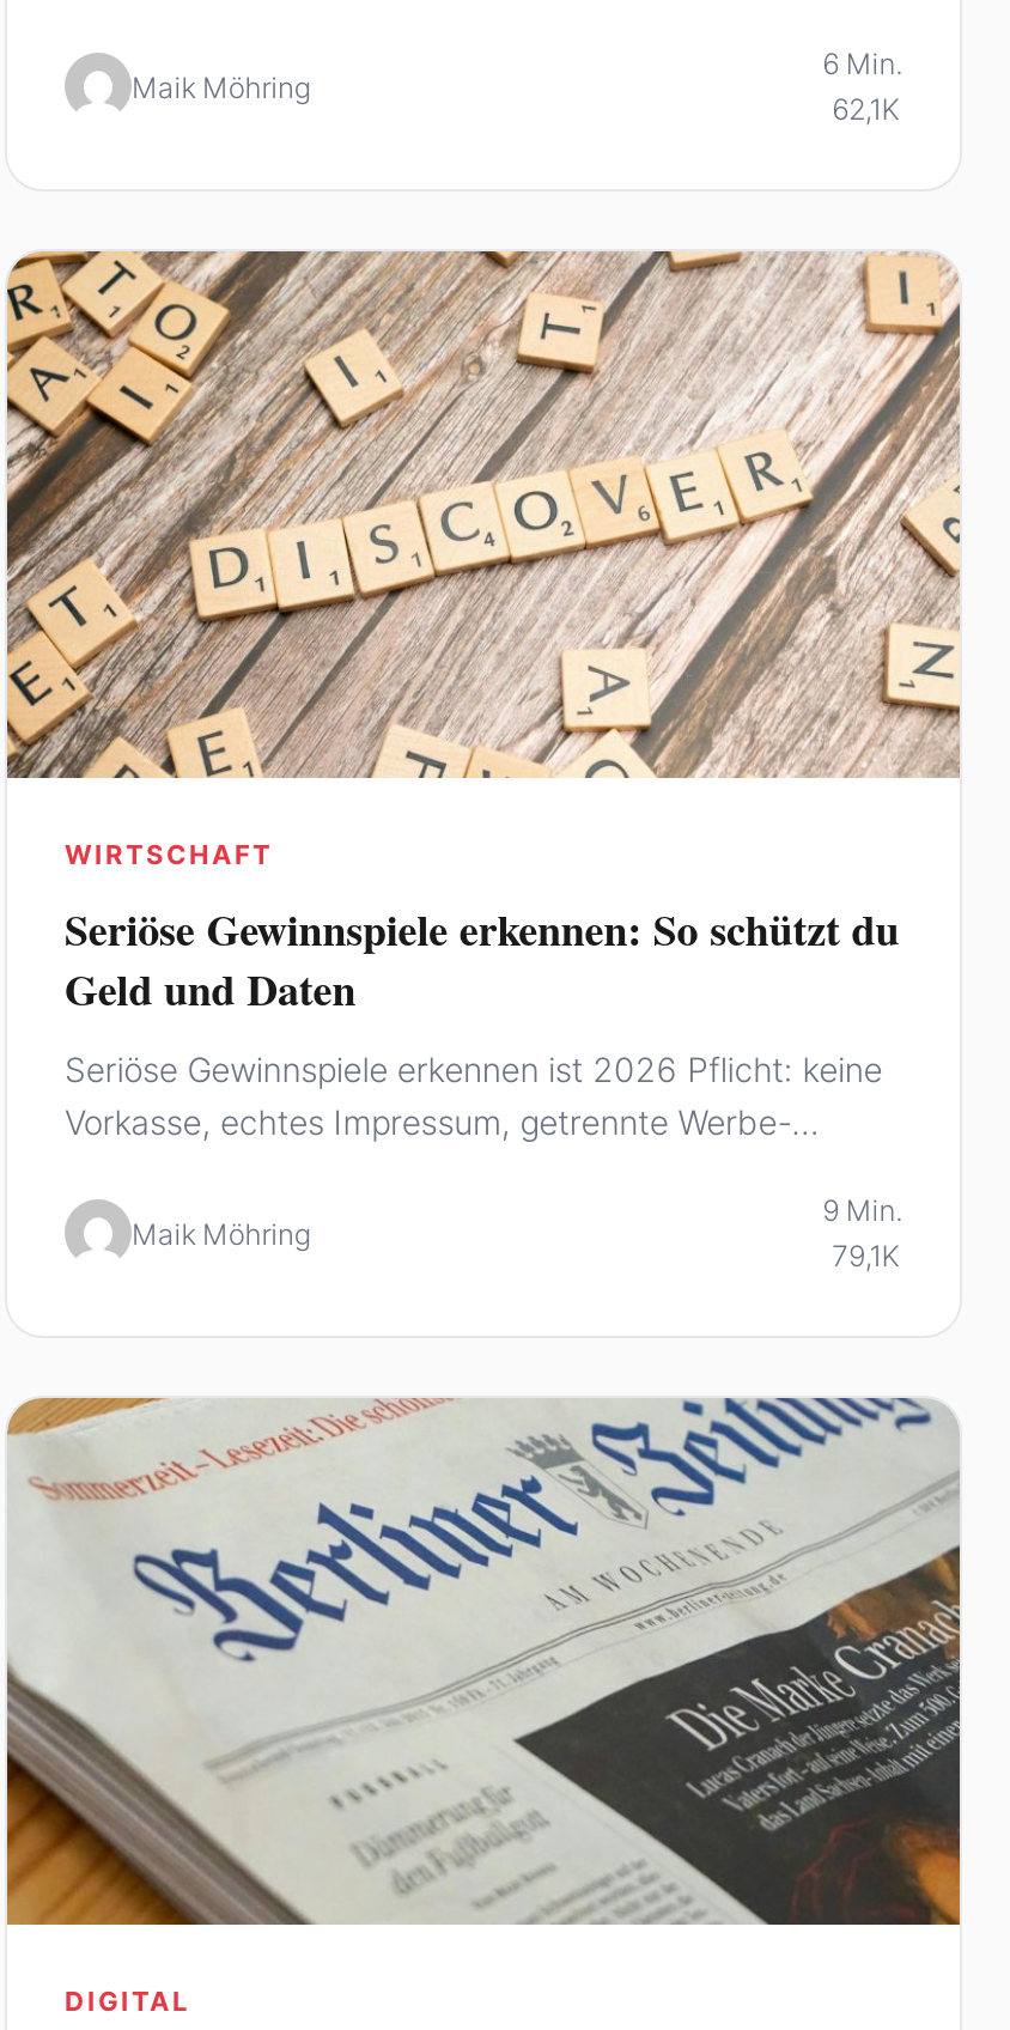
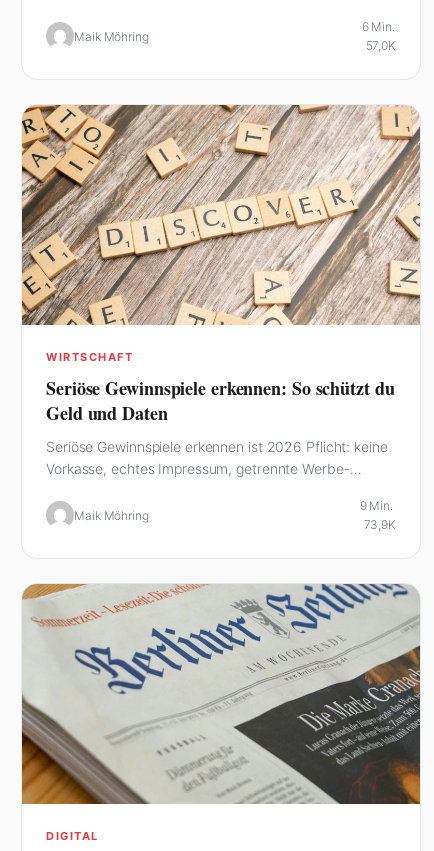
- 62,1K
+ 57,0K

- 79,1K
+ 73,9K
